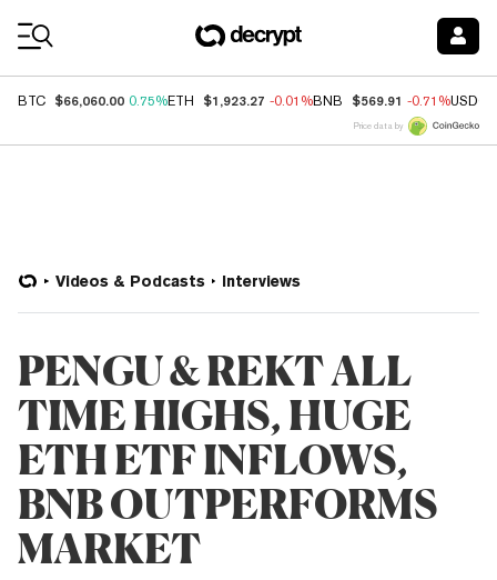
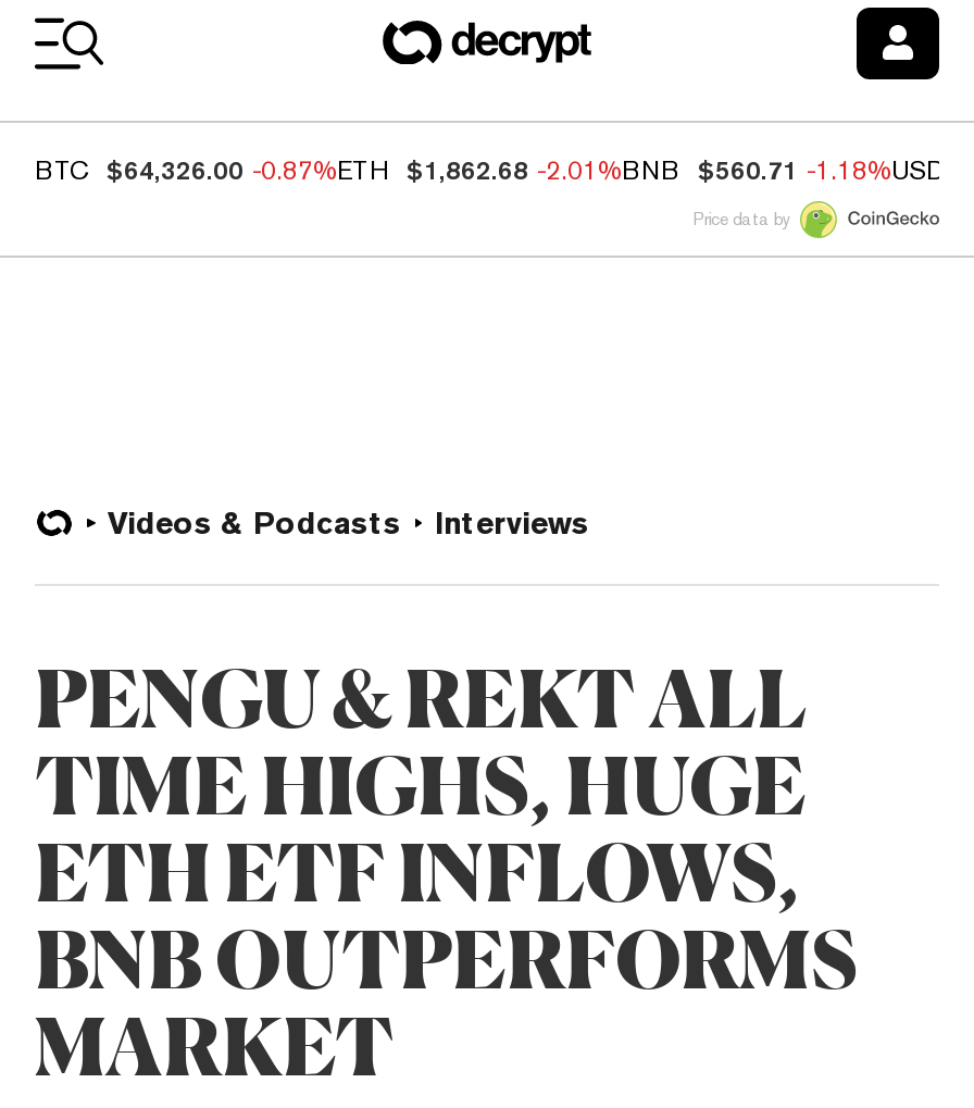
- BTC $66,060.00 0.75%ETH $1,923.27 -0.01%BNB $569.91 -0.71%USDC
+ BTC $64,326.00 -0.87%ETH $1,862.68 -2.01%BNB $560.71 -1.18%USDC
